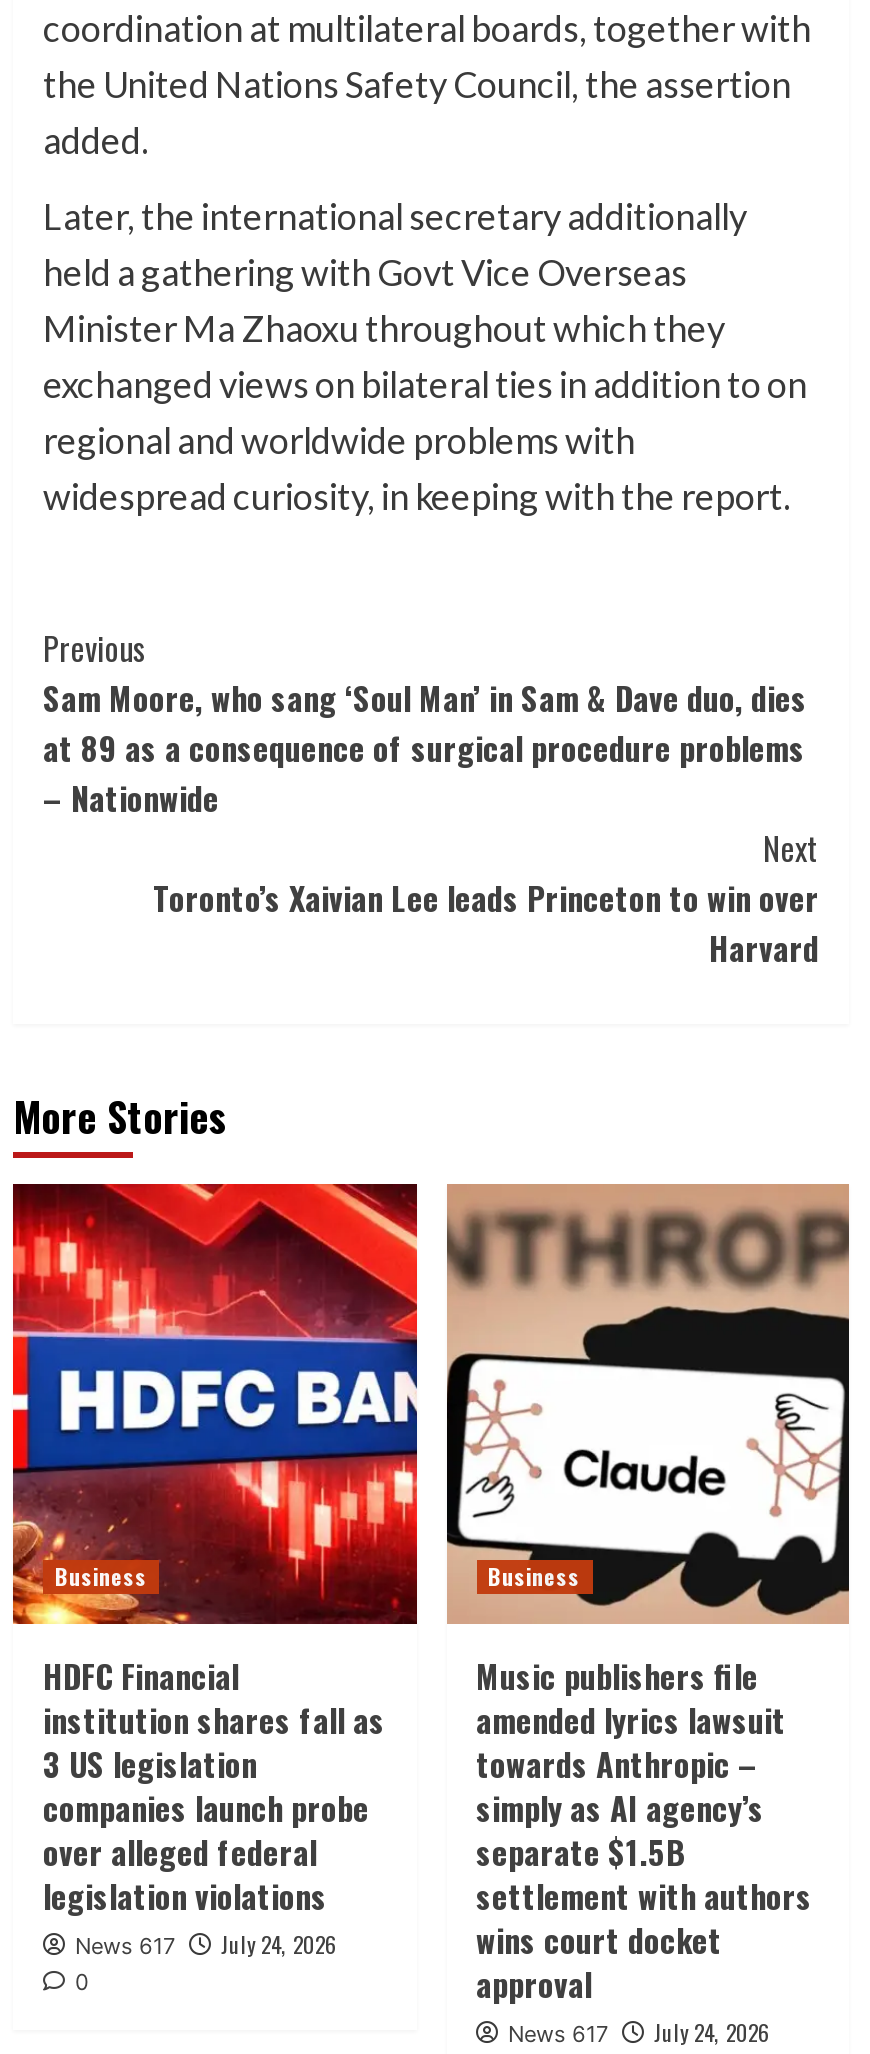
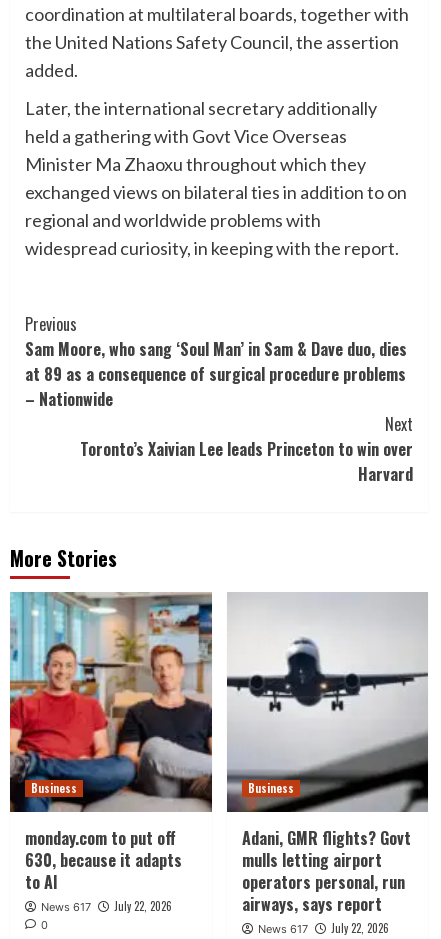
- [image]
- HDFC Financial
- institution shares fall as
- 3 US legislation
- companies launch probe
- over alleged federal
- legislation violations
+ [image]
+ monday.com to put off
+ 630, because it adapts
+ to AI

- [image]
- Music publishers file
- amended lyrics lawsuit
- towards Anthropic –
- simply as AI agency’s
- separate $1.5B
- settlement with authors
- wins court docket
- approval
+ [image]
+ Adani, GMR flights? Govt
+ mulls letting airport
+ operators personal, run
+ airways, says report

- News 617 July 24, 2026
+ News 617 July 22, 2026

- News 617 July 24, 2026
+ News 617 July 22, 2026
